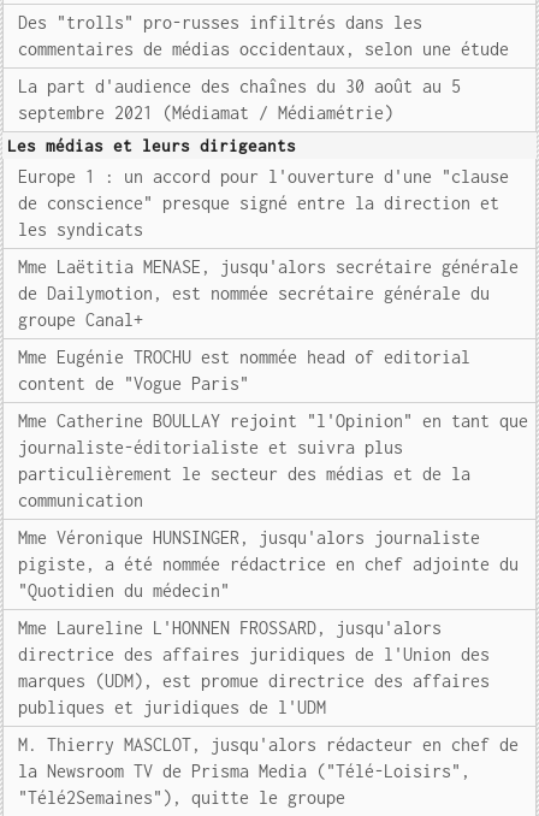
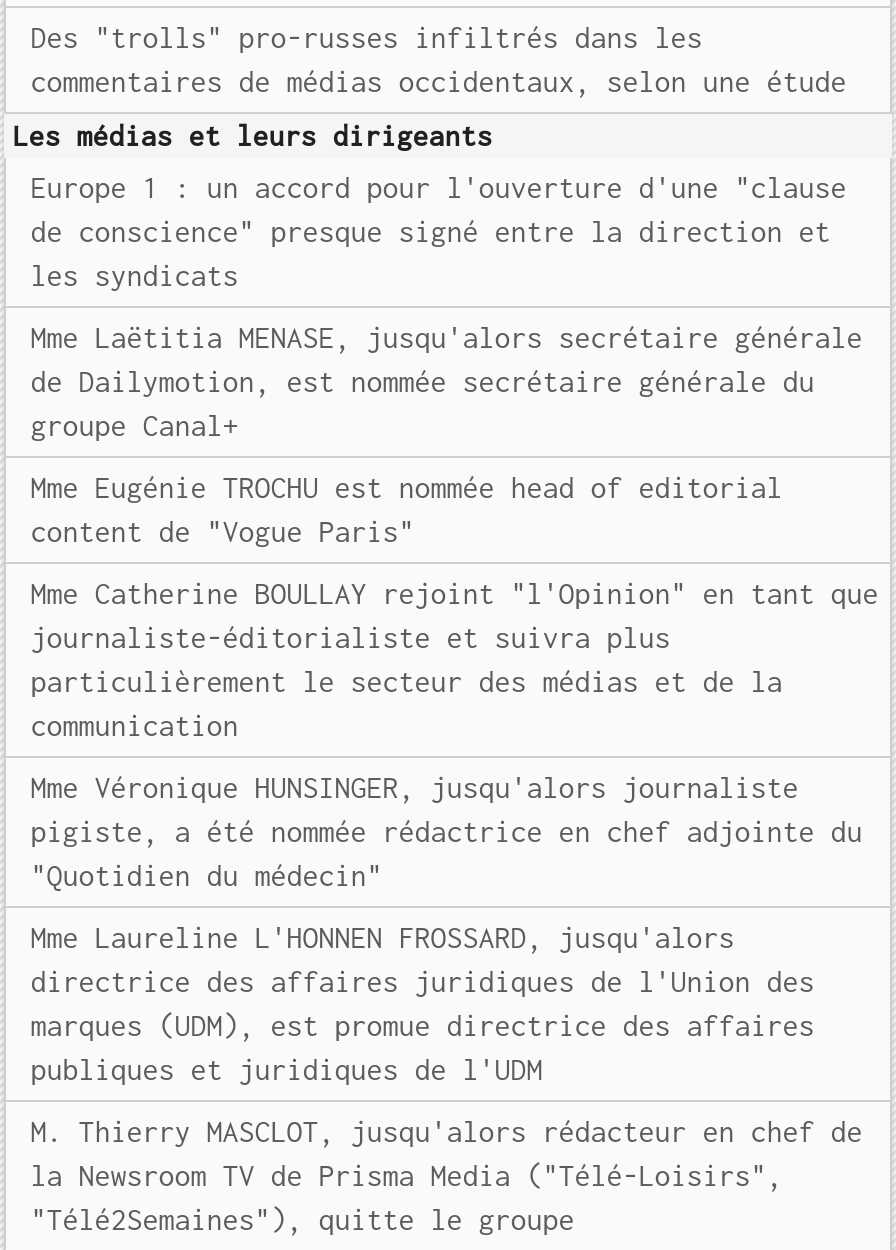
- La part d'audience des chaînes du 30 août au 5
- septembre 2021 (Médiamat / Médiamétrie)
